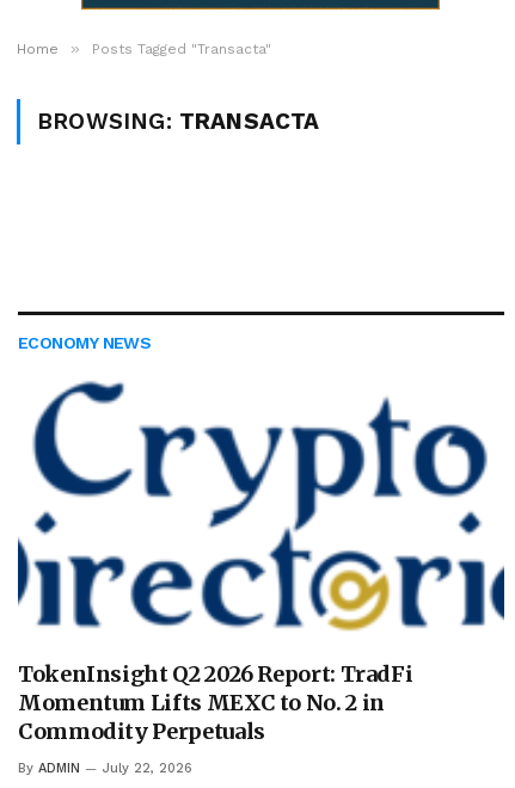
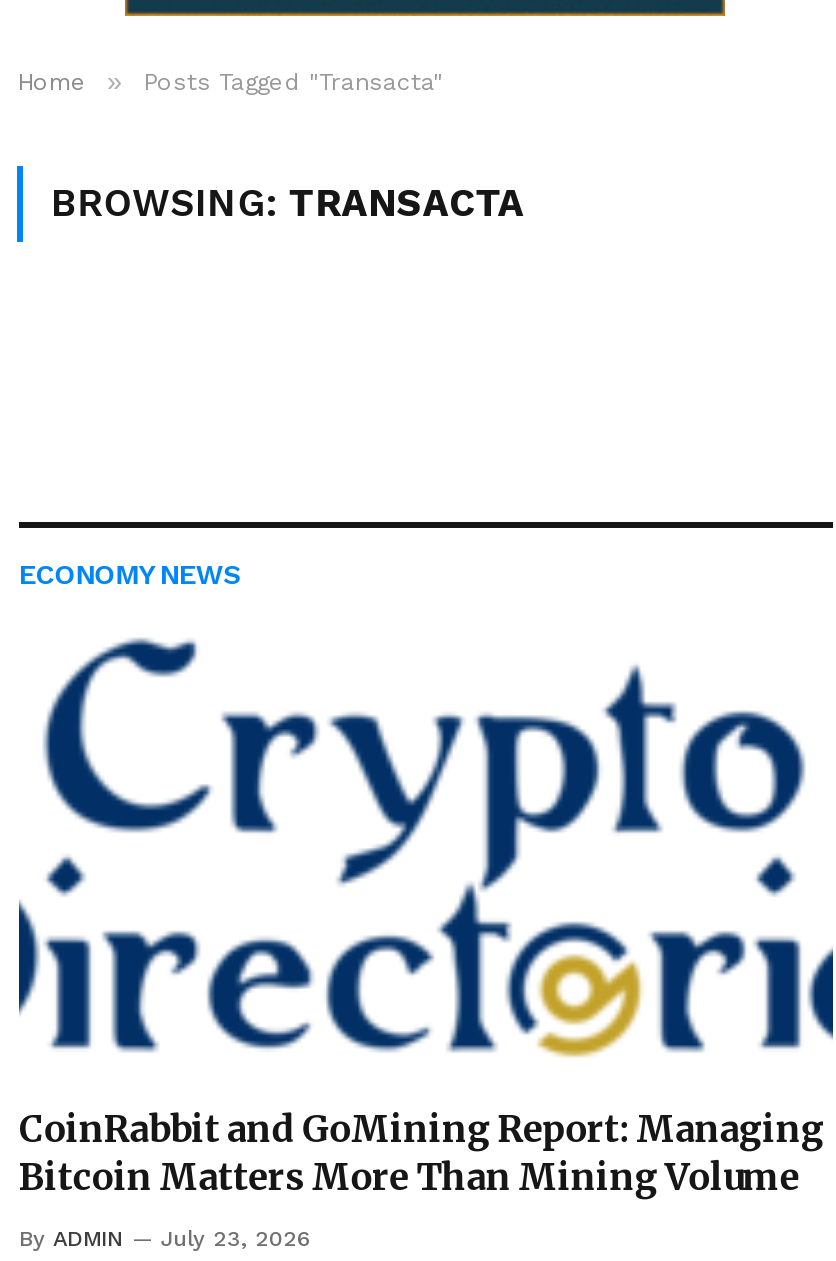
- TokenInsight Q2 2026 Report: TradFi
- Momentum Lifts MEXC to No. 2 in
- Commodity Perpetuals
+ CoinRabbit and GoMining Report: Managing
+ Bitcoin Matters More Than Mining Volume

- By ADMIN July 22, 2026
+ By ADMIN July 23, 2026
